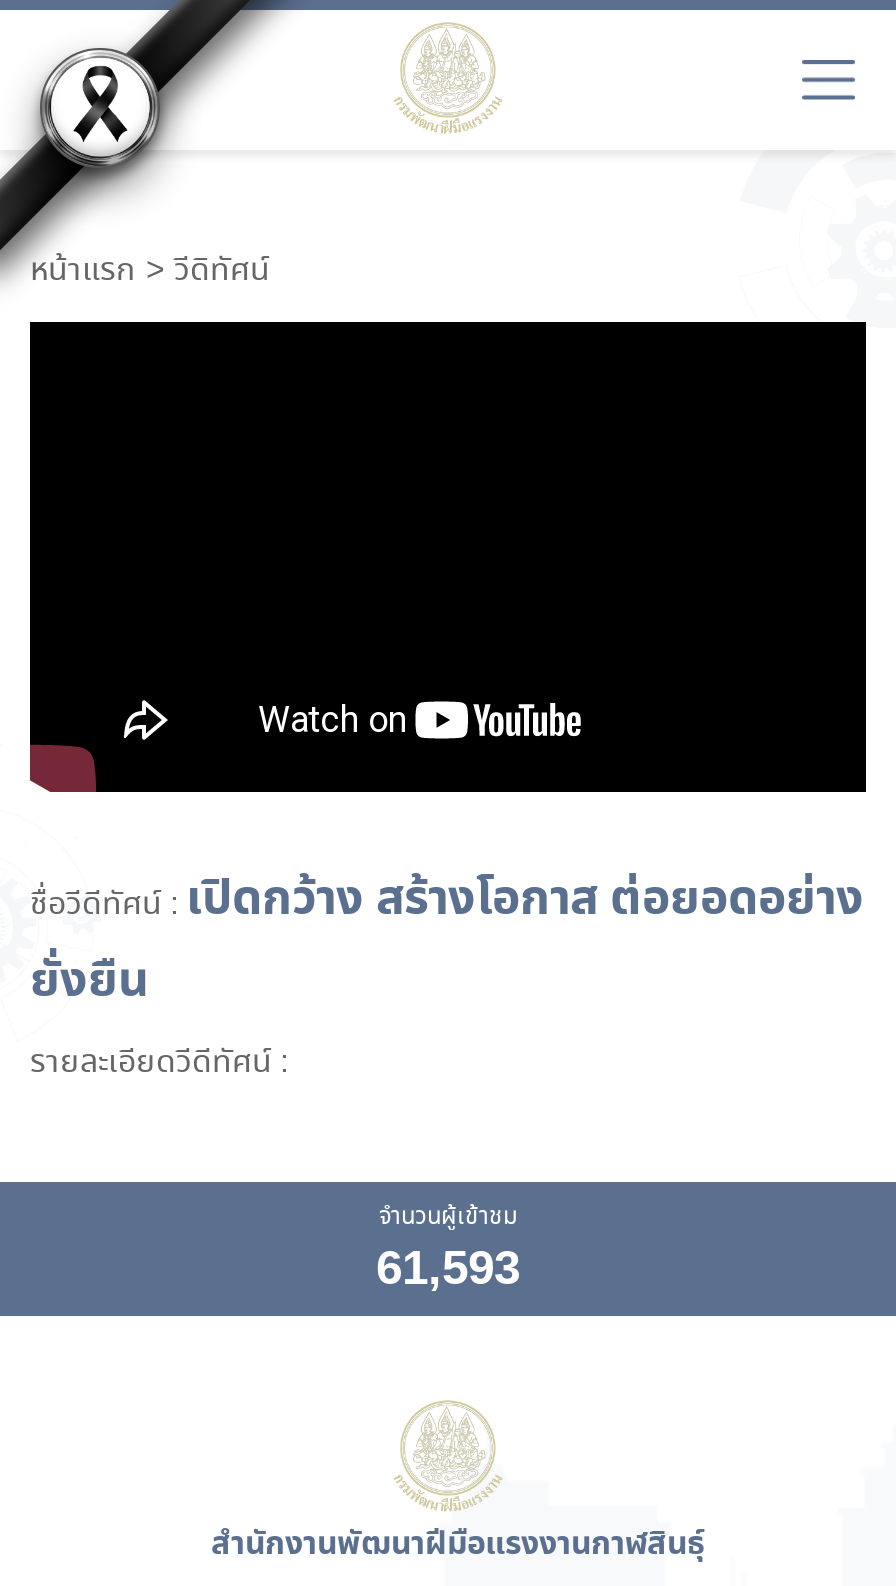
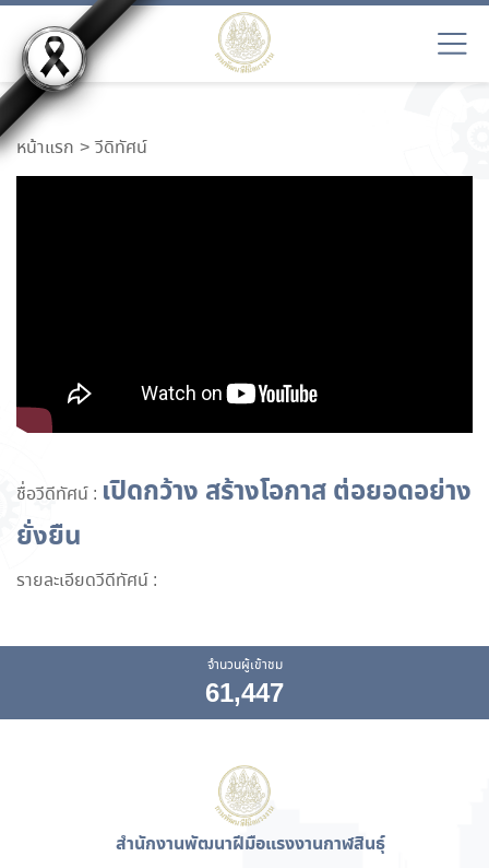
- 61,593
+ 61,447
